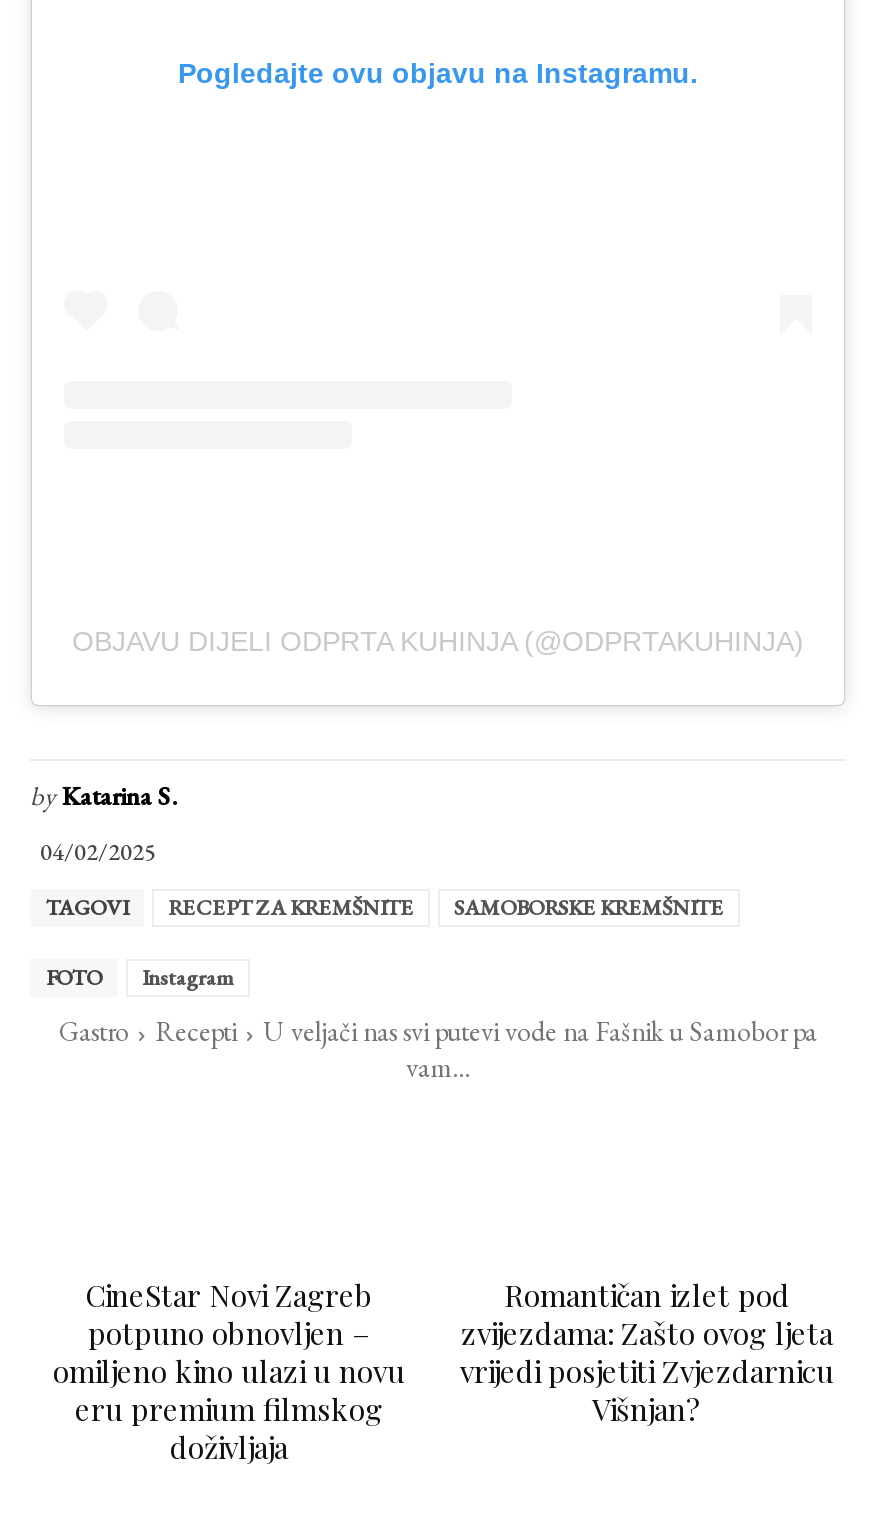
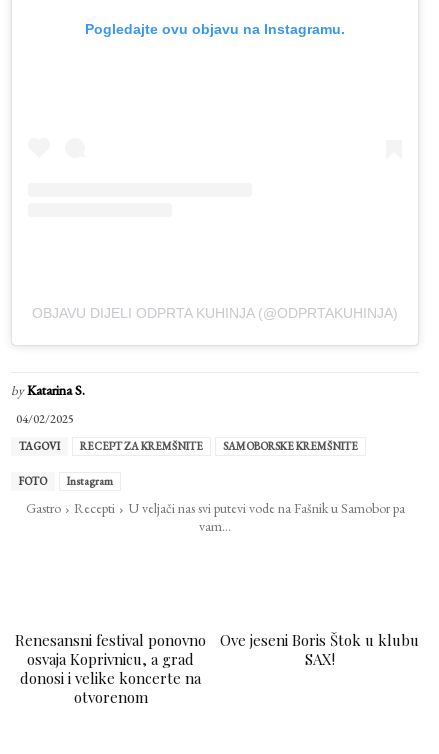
- CineStar Novi Zagreb
- potpuno obnovljen –
- omiljeno kino ulazi u novu
- eru premium filmskog
- doživljaja
+ Renesansni festival ponovno
+ osvaja Koprivnicu, a grad
+ donosi i velike koncerte na
+ otvorenom

- Romantičan izlet pod
- zvijezdama: Zašto ovog ljeta
- vrijedi posjetiti Zvjezdarnicu
- Višnjan?
+ Ove jeseni Boris Štok u klubu
+ SAX!
